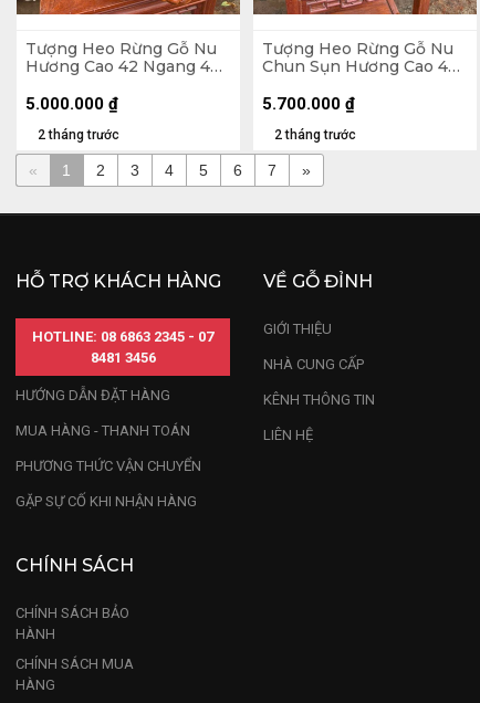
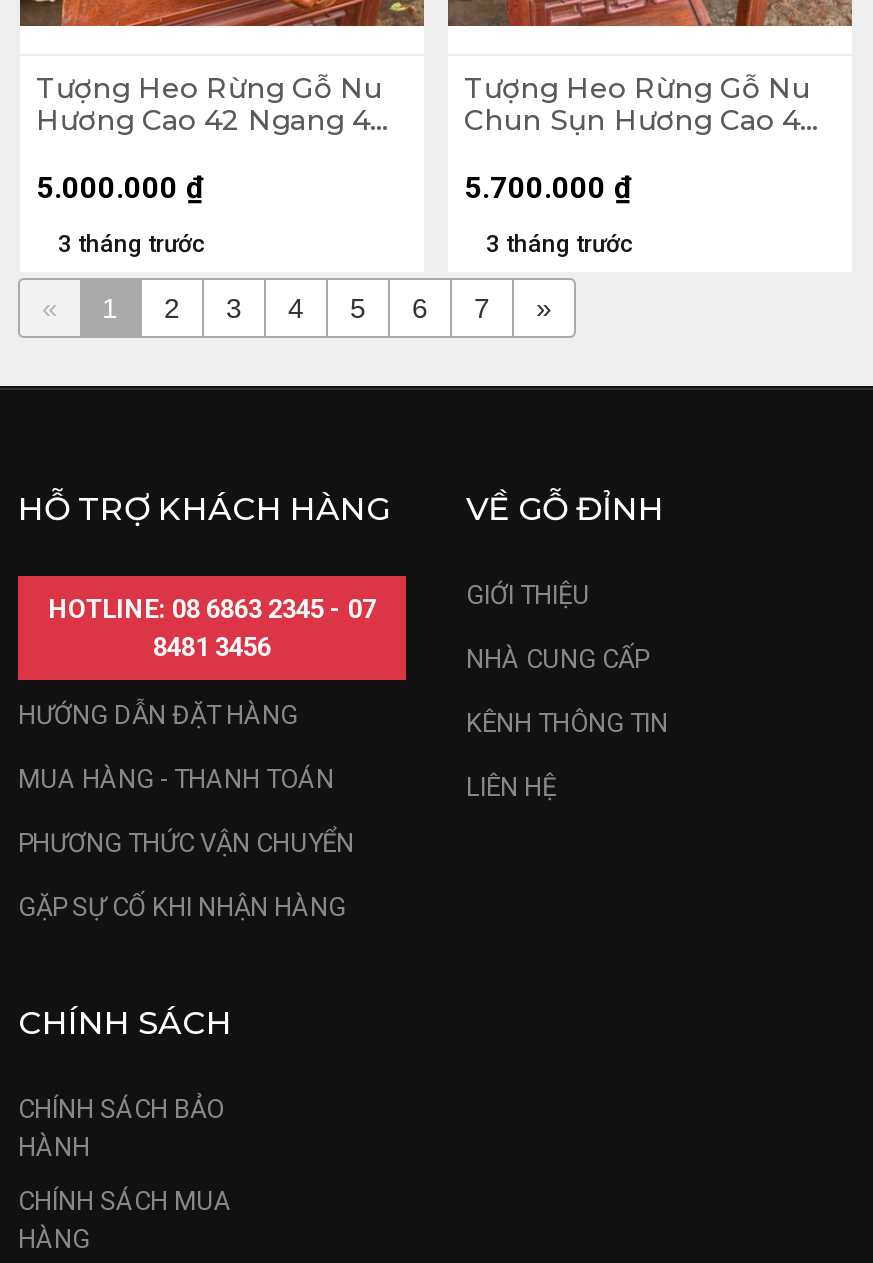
- 2 tháng trước
+ 3 tháng trước

- 2 tháng trước
+ 3 tháng trước
